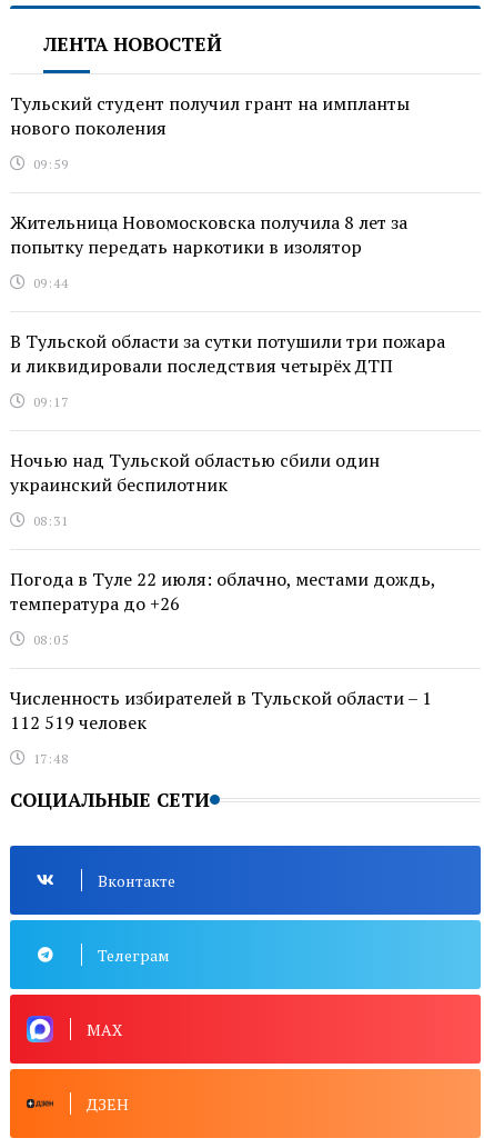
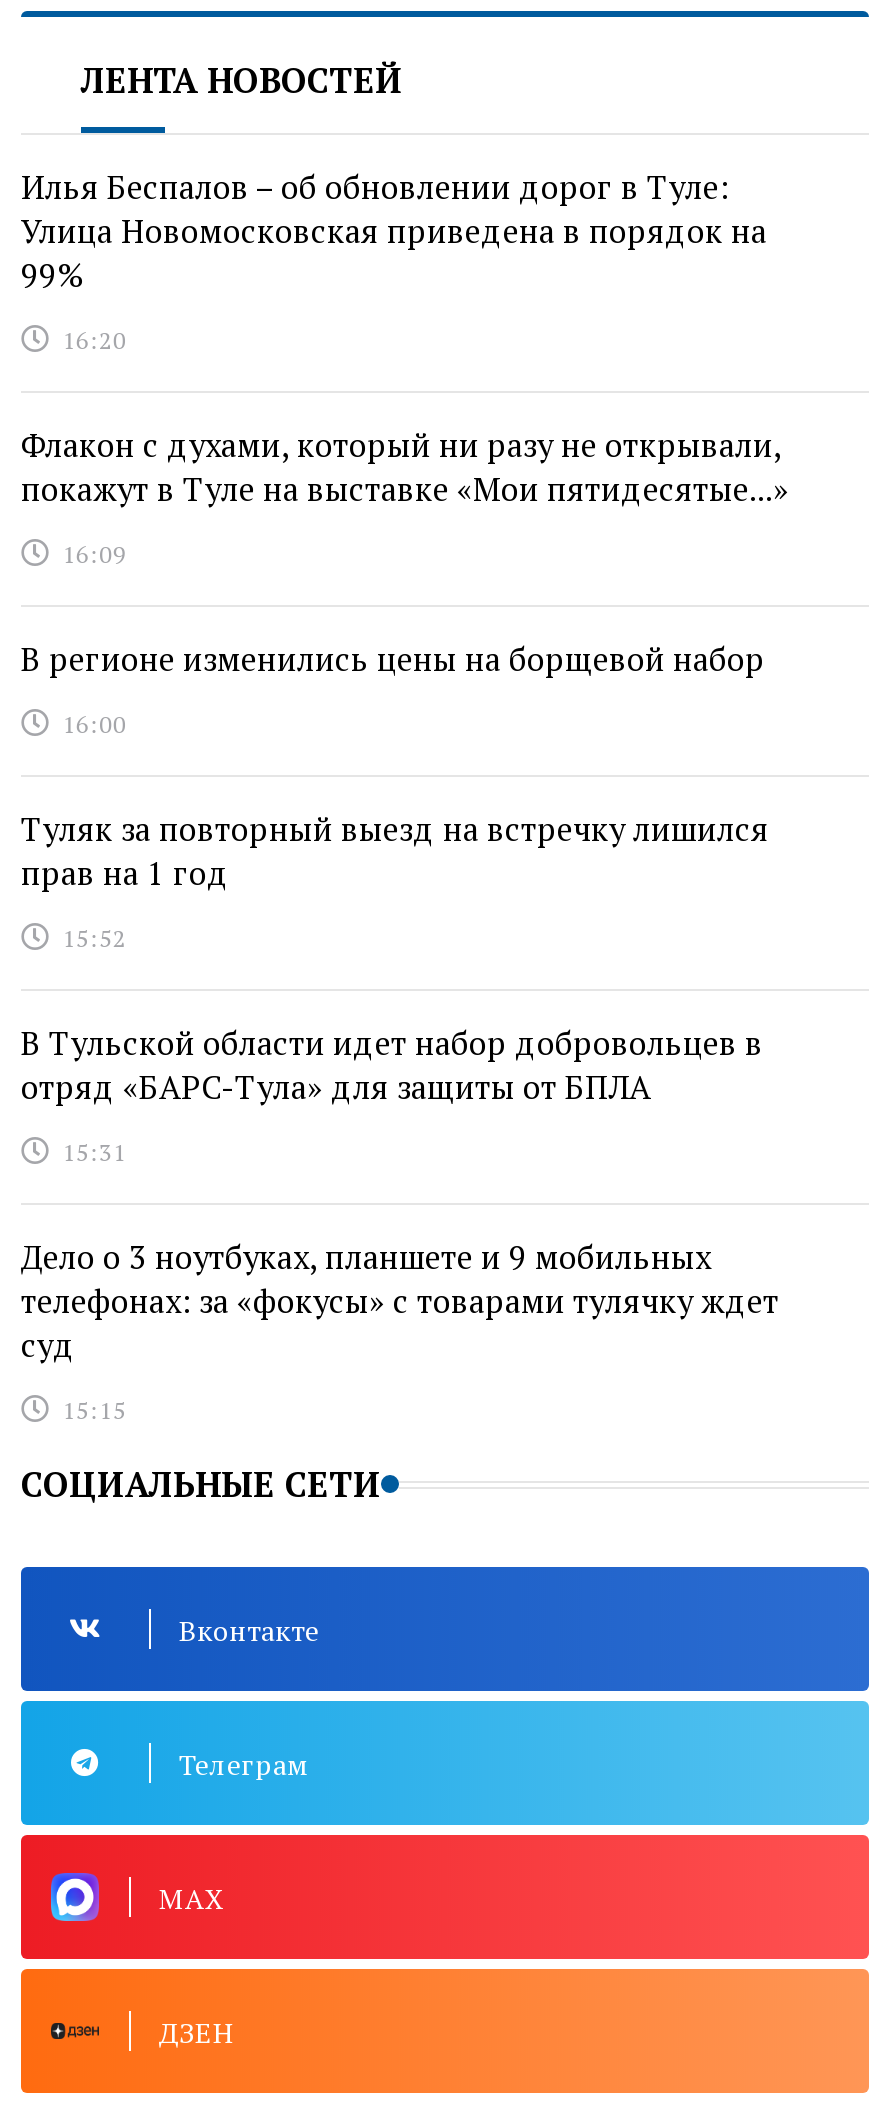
- Тульский студент получил грант на импланты
- нового поколения
+ Илья Беспалов – об обновлении дорог в Туле:
+ Улица Новомосковская приведена в порядок на
+ 99%

- 09:59
+ 16:20

- Жительница Новомосковска получила 8 лет за
- попытку передать наркотики в изолятор
+ Флакон с духами, который ни разу не открывали,
+ покажут в Туле на выставке «Мои пятидесятые...»

- 09:44
+ 16:09

- В Тульской области за сутки потушили три пожара
- и ликвидировали последствия четырёх ДТП
+ В регионе изменились цены на борщевой набор

- 09:17
+ 16:00

- Ночью над Тульской областью сбили один
- украинский беспилотник
+ Туляк за повторный выезд на встречку лишился
+ прав на 1 год

- 08:31
+ 15:52

- Погода в Туле 22 июля: облачно, местами дождь,
- температура до +26
+ В Тульской области идет набор добровольцев в
+ отряд «БАРС-Тула» для защиты от БПЛА

- 08:05
+ 15:31

- Численность избирателей в Тульской области – 1
- 112 519 человек
+ Дело о 3 ноутбуках, планшете и 9 мобильных
+ телефонах: за «фокусы» с товарами тулячку ждет
+ суд

- 17:48
+ 15:15
